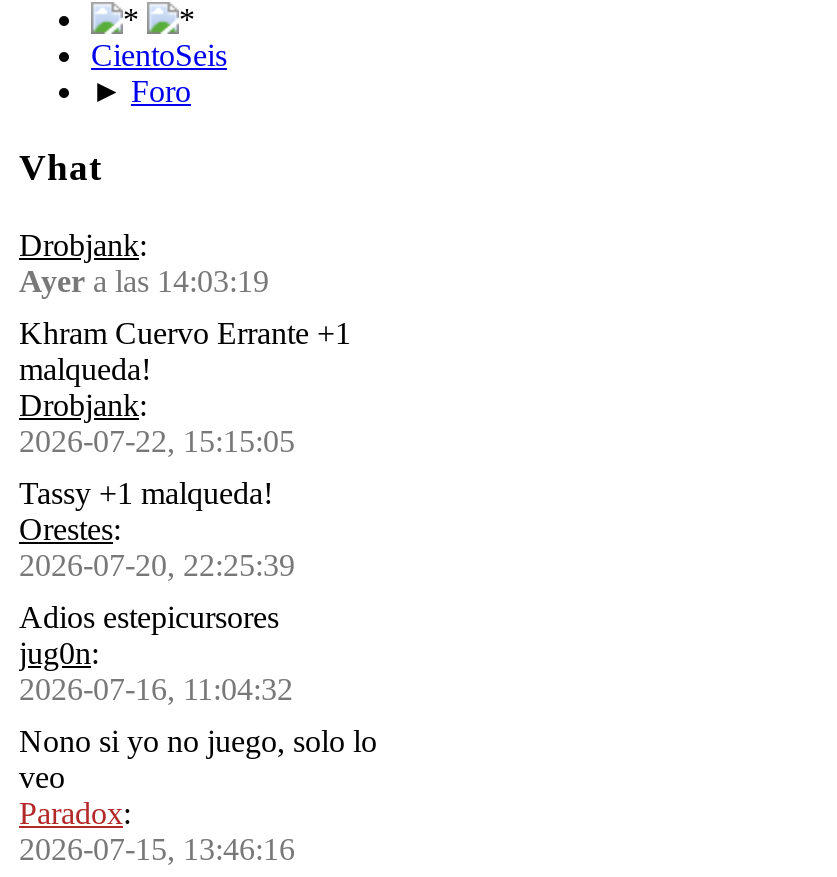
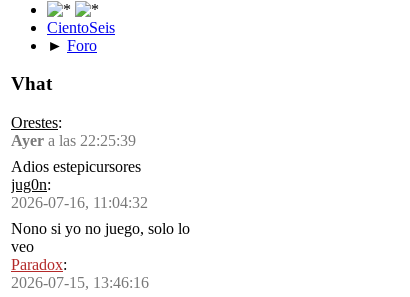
- Drobjank:
- Ayera las 14:03:19
- Khram Cuervo Errante +1
- malqueda!
- Drobjank:
- 2026-07-22, 15:15:05
- Tassy +1 malqueda!

- 2026-07-20, 22:25:39
+ Ayer a las 22:25:39
